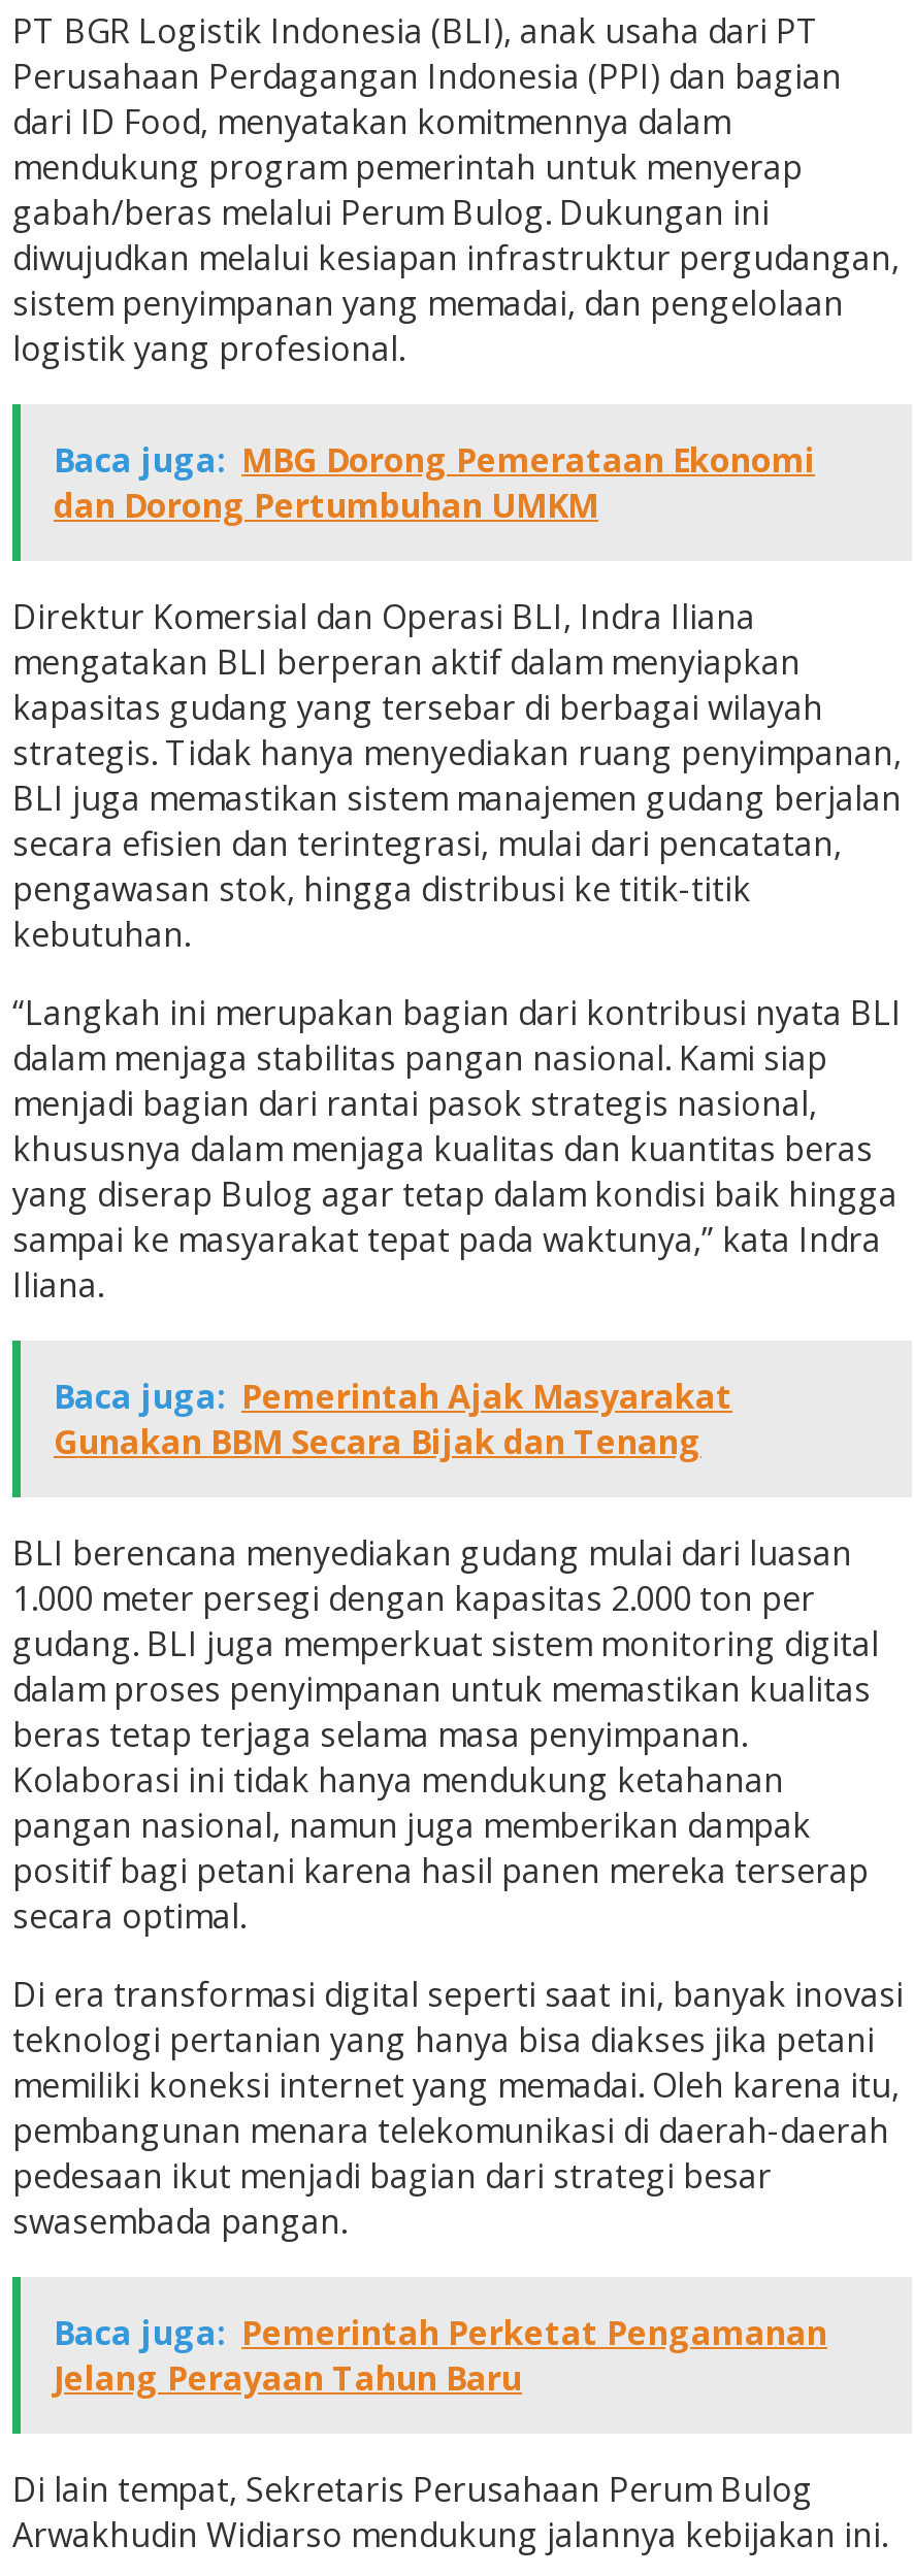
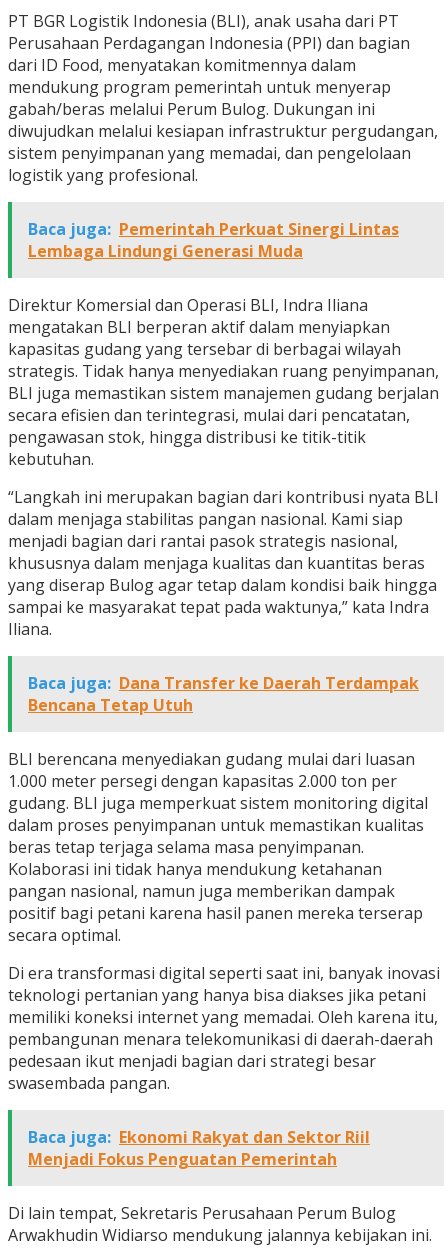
- Baca juga: MBG Dorong Pemerataan Ekonomi
- dan Dorong Pertumbuhan UMKM
+ Baca juga: Pemerintah Perkuat Sinergi Lintas
+ Lembaga Lindungi Generasi Muda

- Baca juga: Pemerintah Ajak Masyarakat
- Gunakan BBM Secara Bijak dan Tenang
+ Baca juga: Dana Transfer ke Daerah Terdampak
+ Bencana Tetap Utuh

- Baca juga: Pemerintah Perketat Pengamanan
- Jelang Perayaan Tahun Baru
+ Baca juga: Ekonomi Rakyat dan Sektor Riil
+ Menjadi Fokus Penguatan Pemerintah
